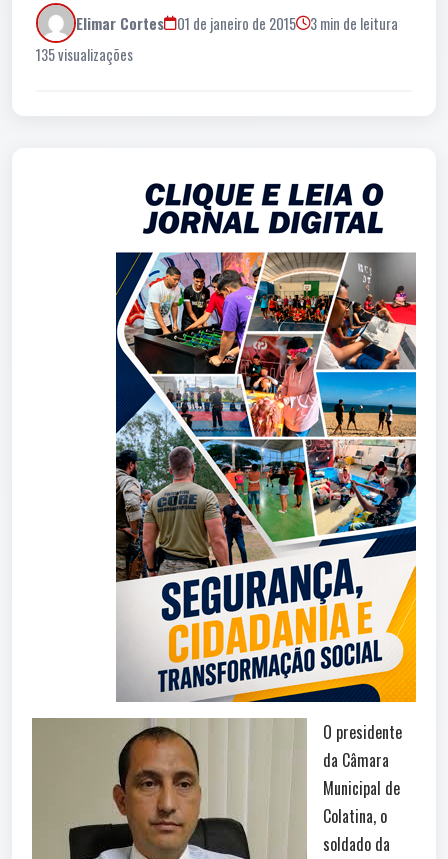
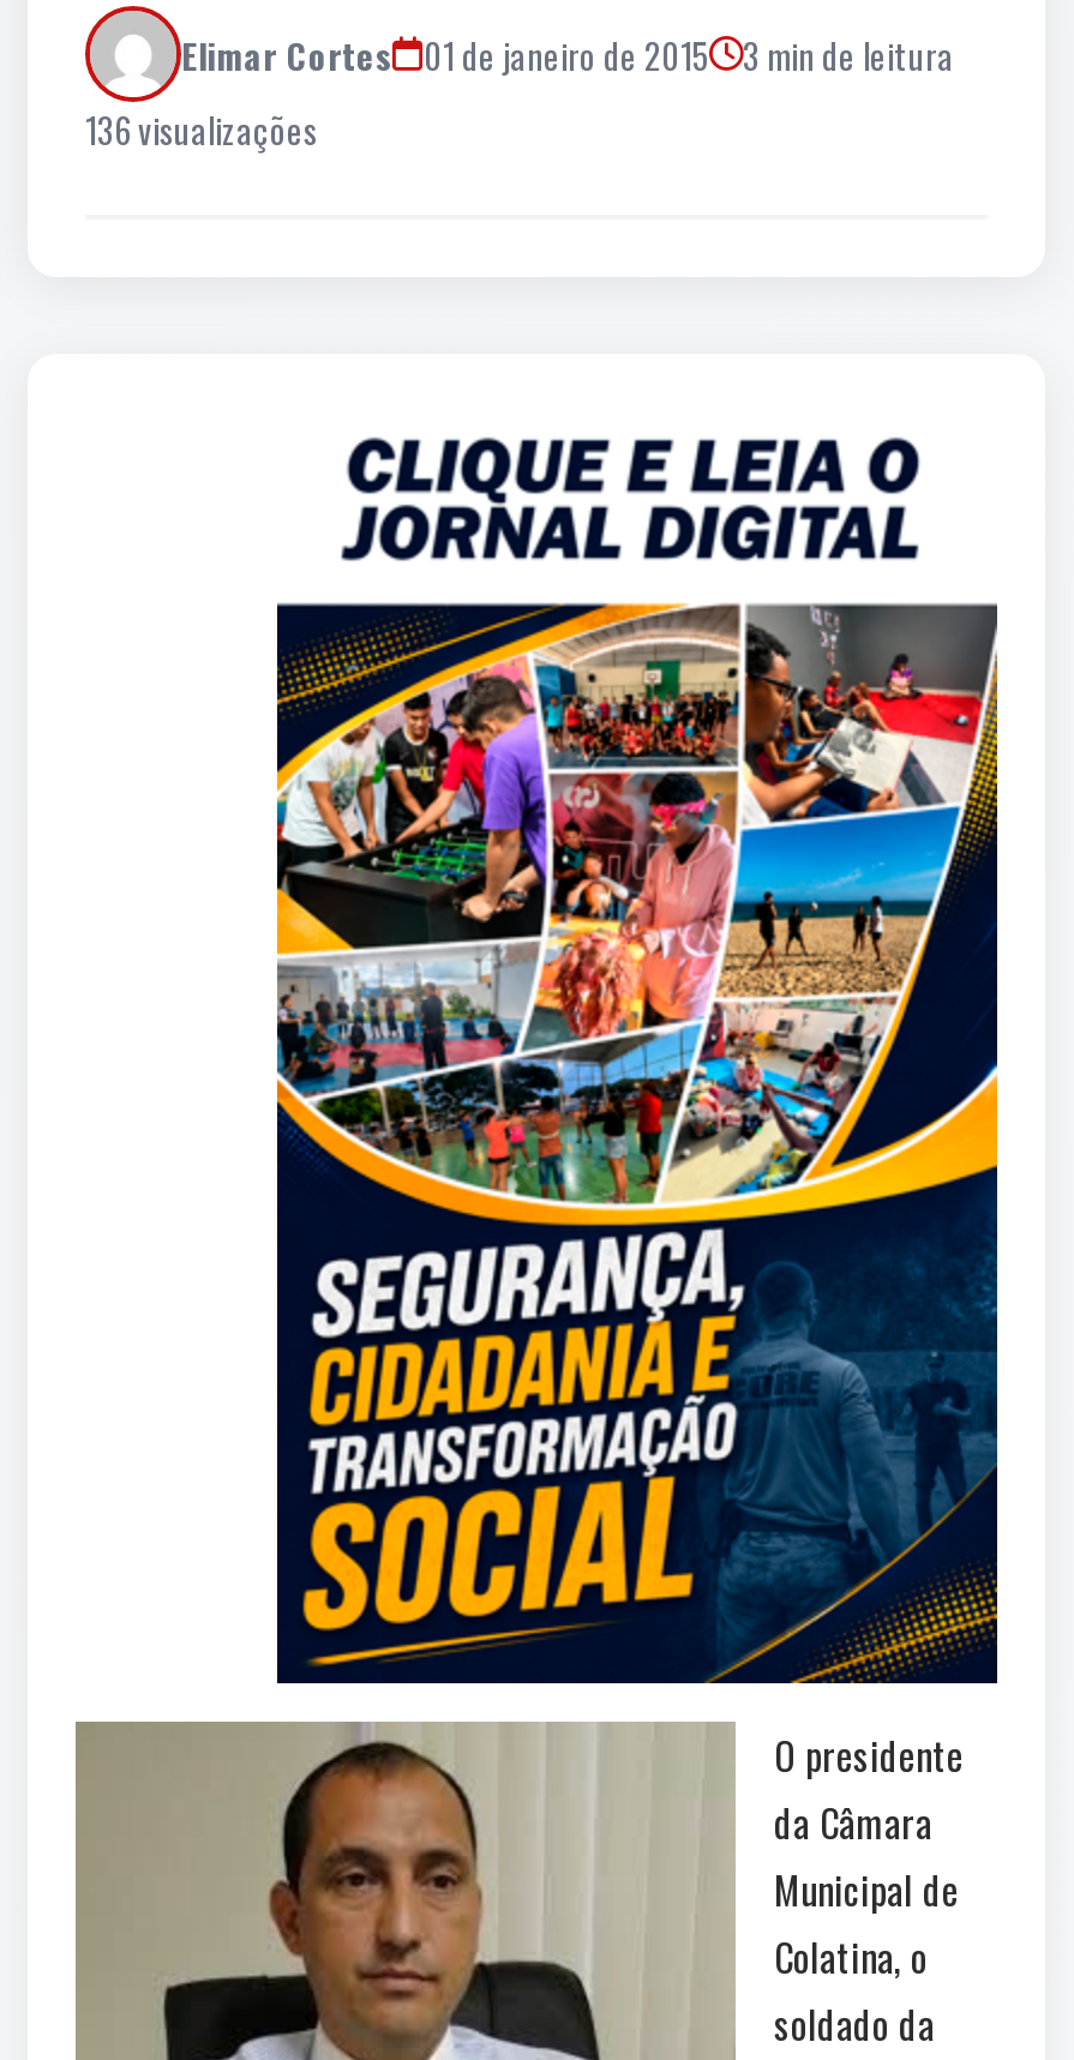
- 135 visualizações
+ 136 visualizações

- [image]
+ [image]
